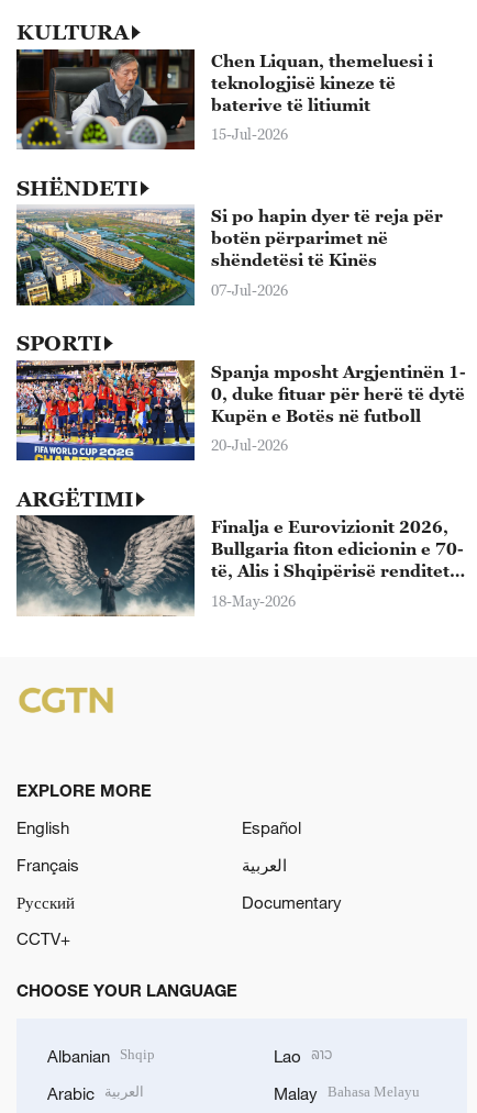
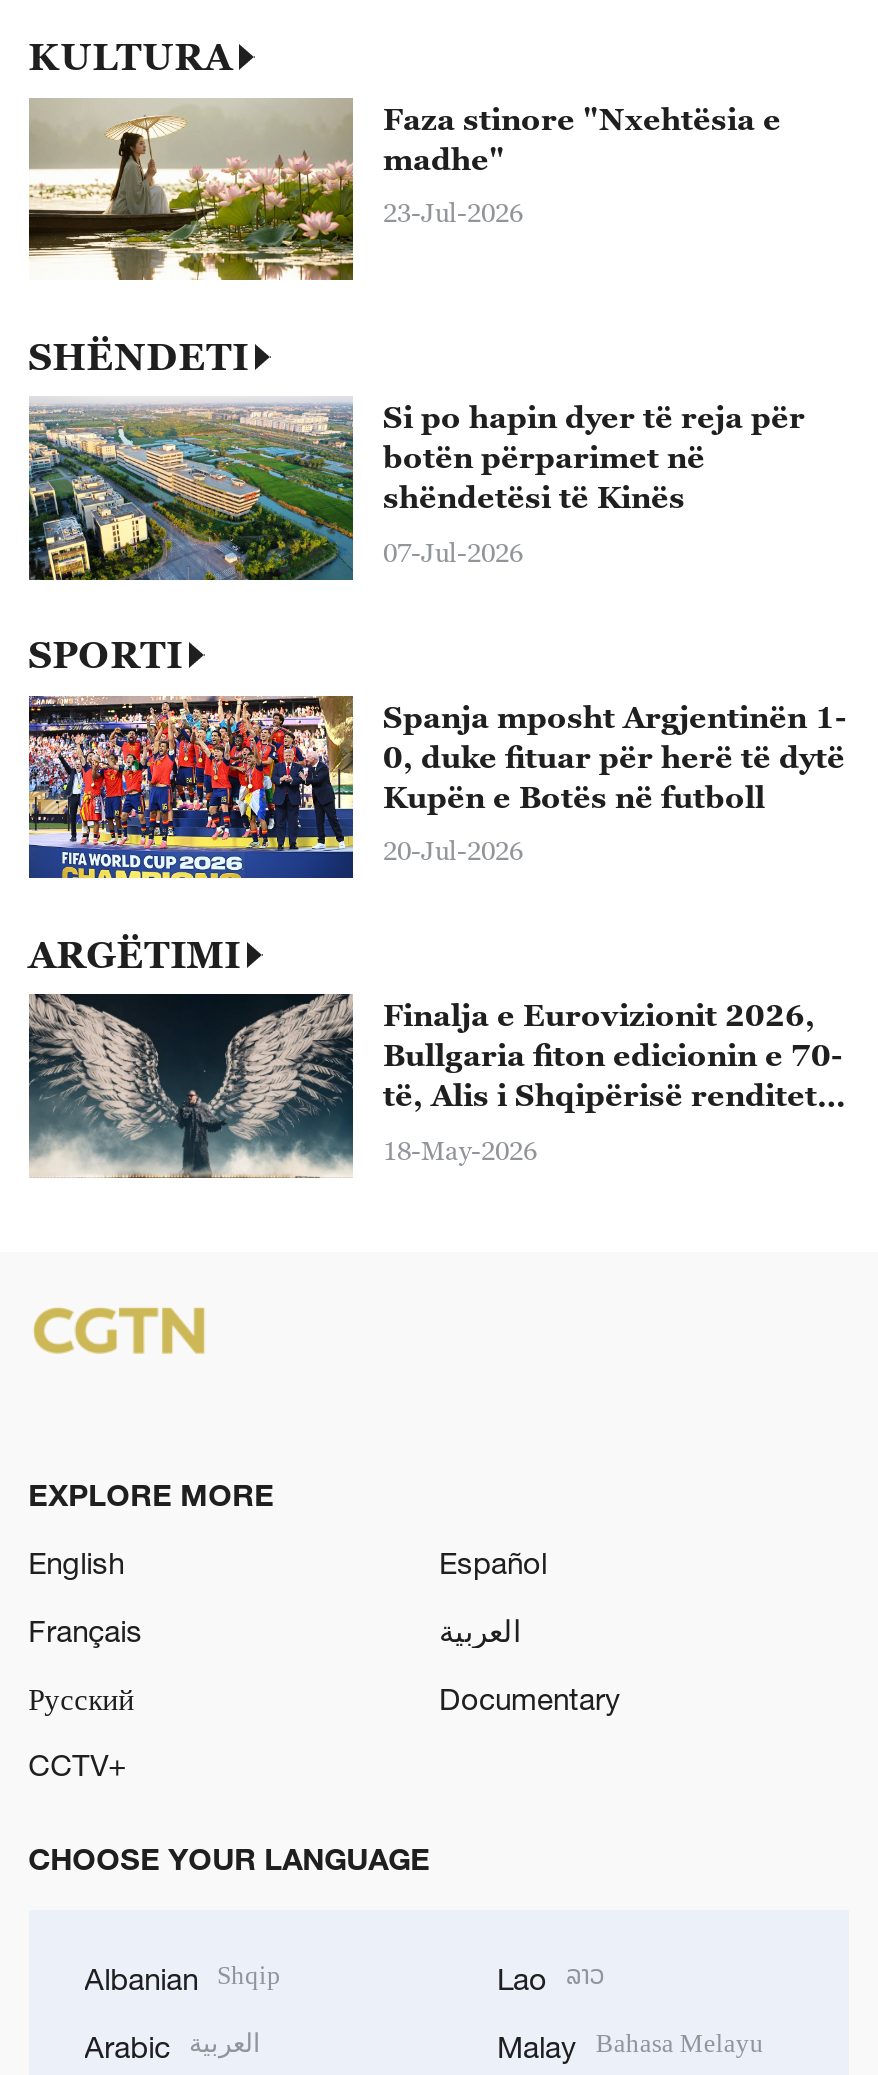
- [image]
- Chen Liquan, themeluesi i
- teknologjisë kineze të
- baterive të litiumit
+ [image]
+ Faza stinore "Nxehtësia e
+ madhe"

- 15-Jul-2026
+ 23-Jul-2026
